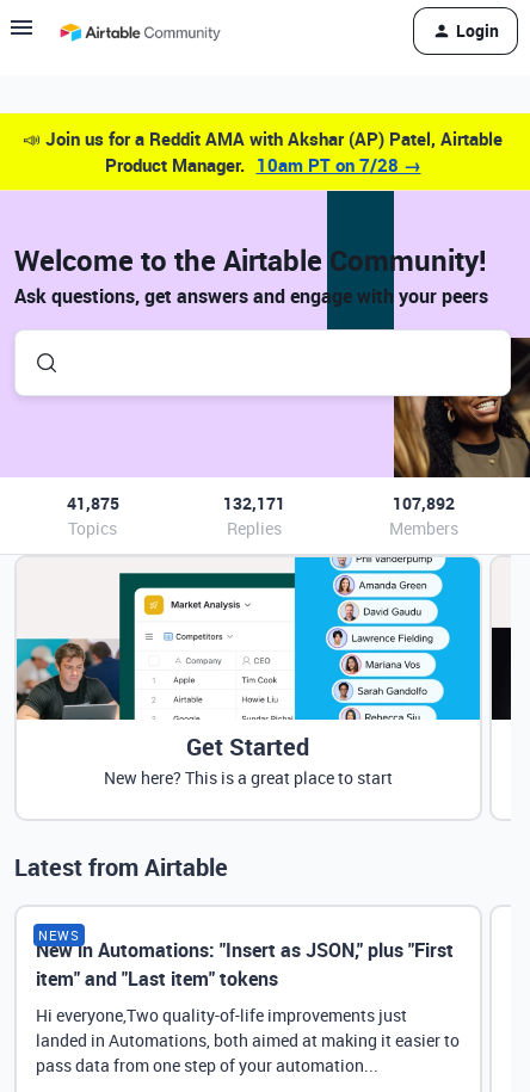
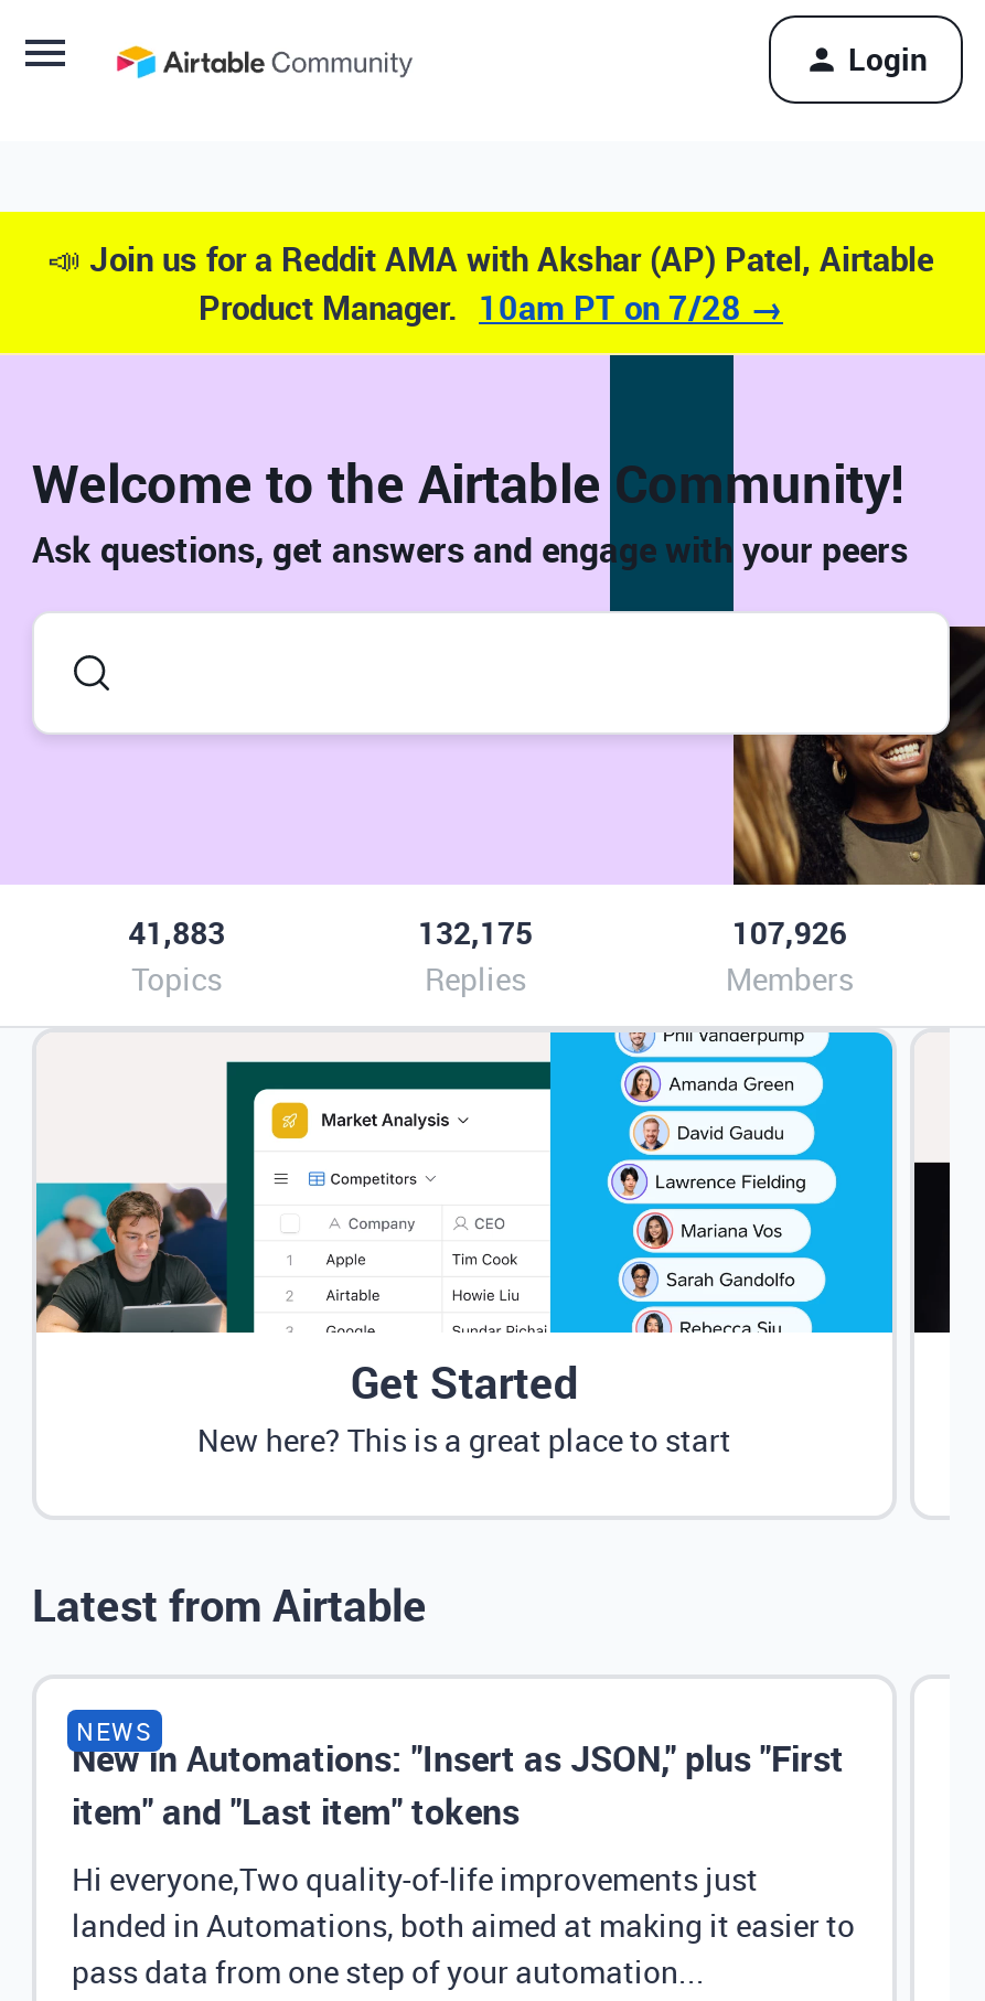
- 41,875
+ 41,883

- 132,171
+ 132,175

- 107,892
+ 107,926
